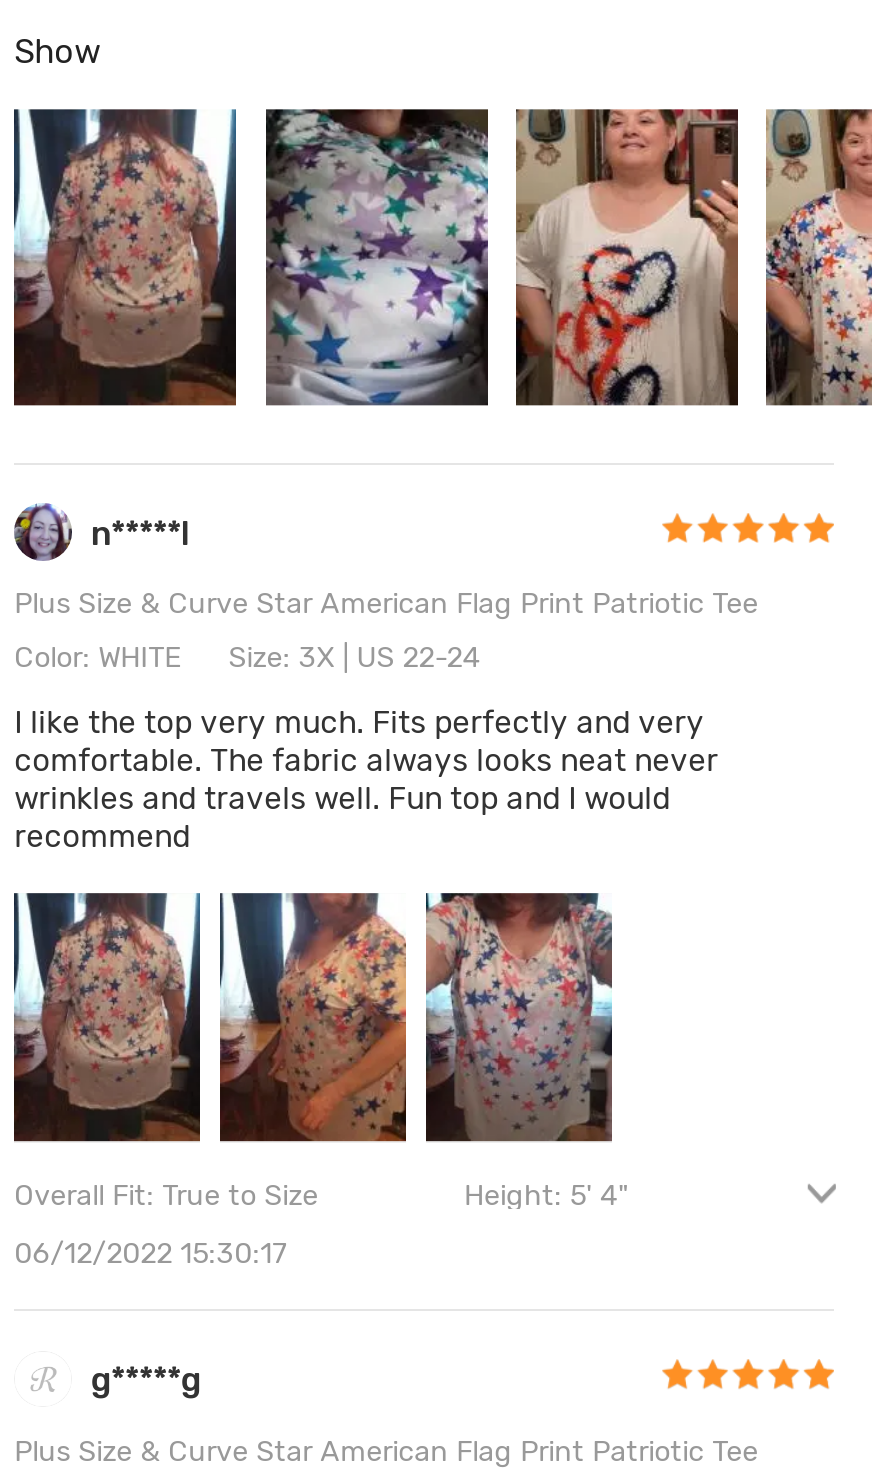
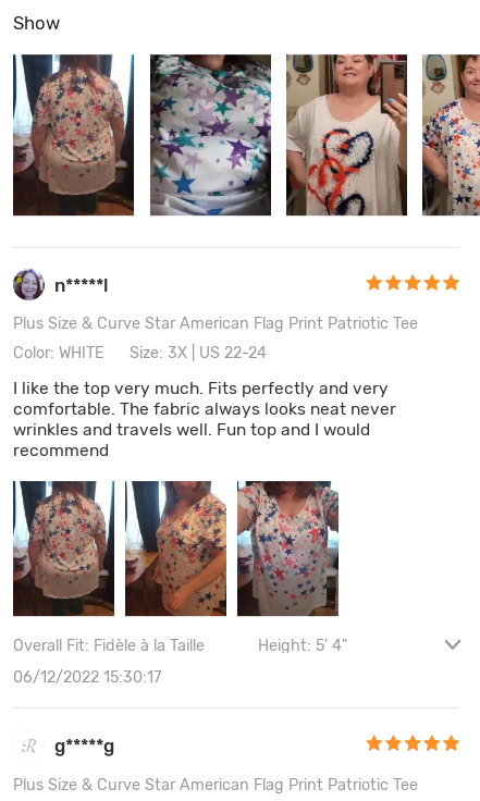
- Overall Fit: True to Size
+ Overall Fit: Fidèle à la Taille
